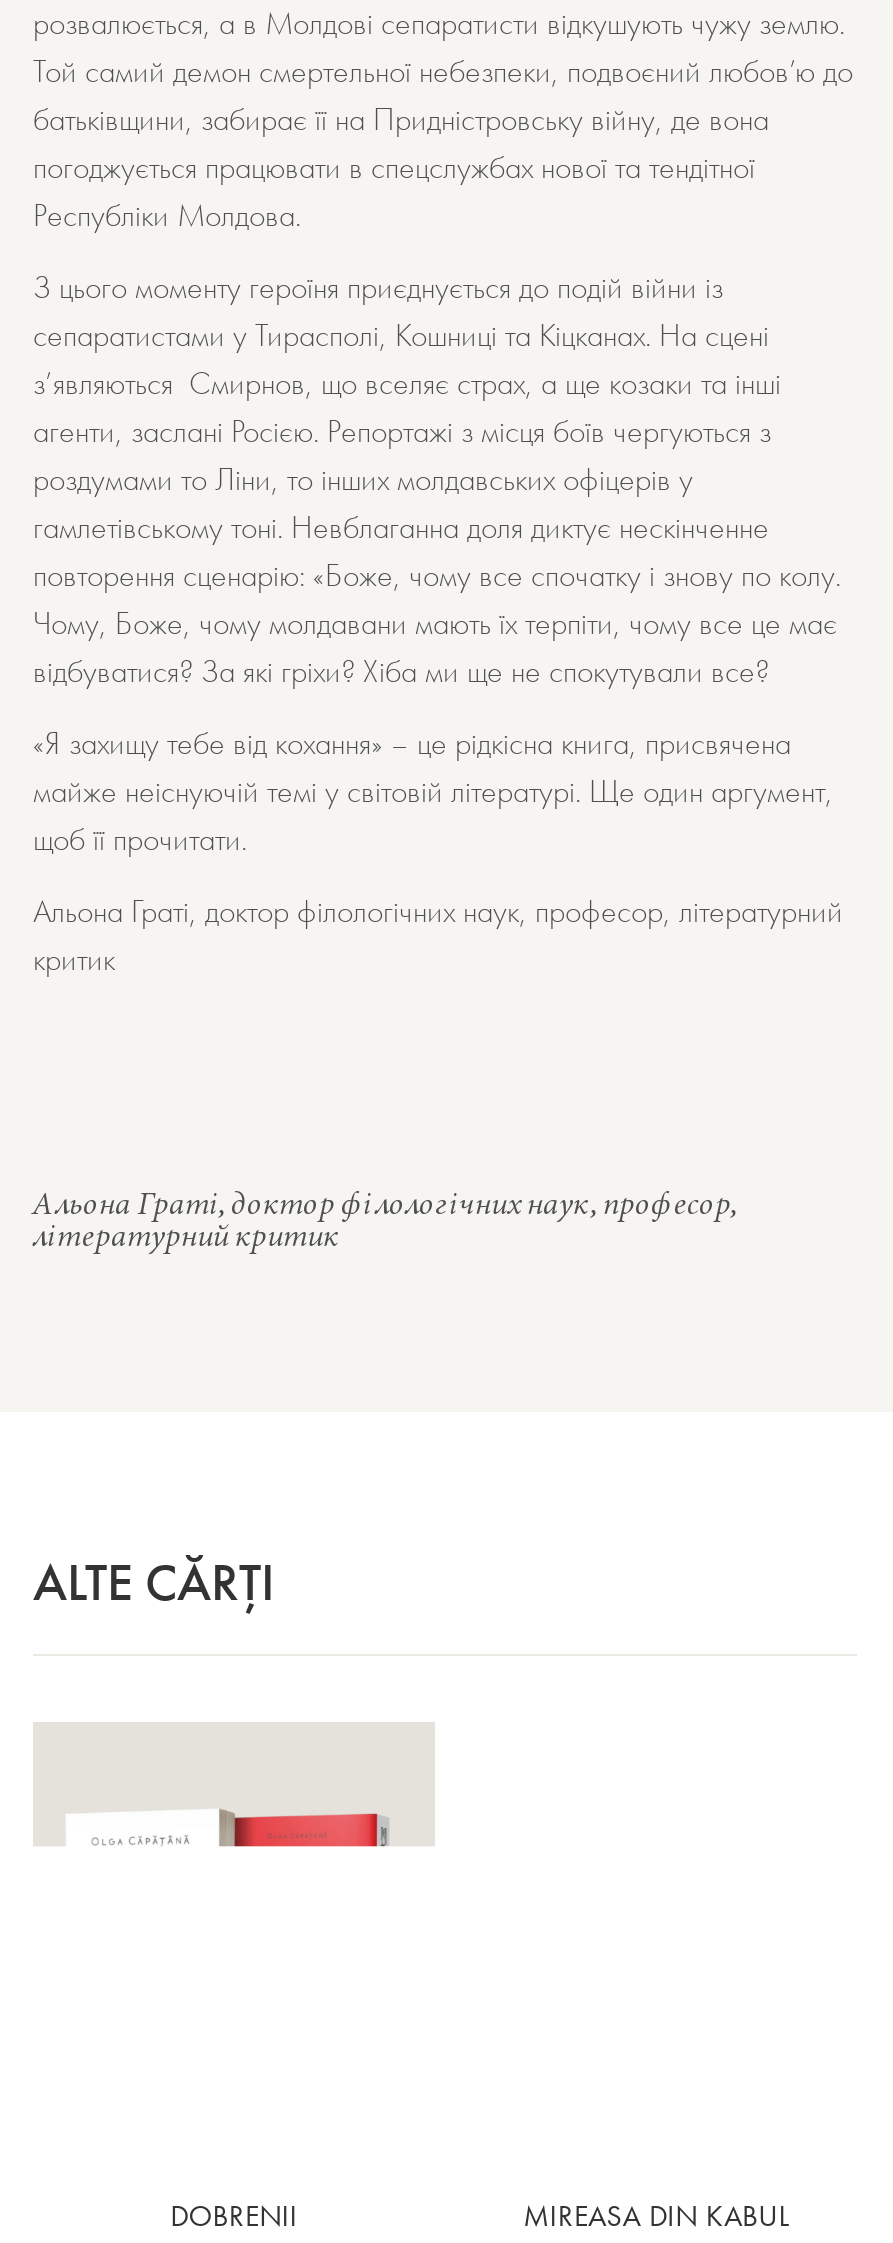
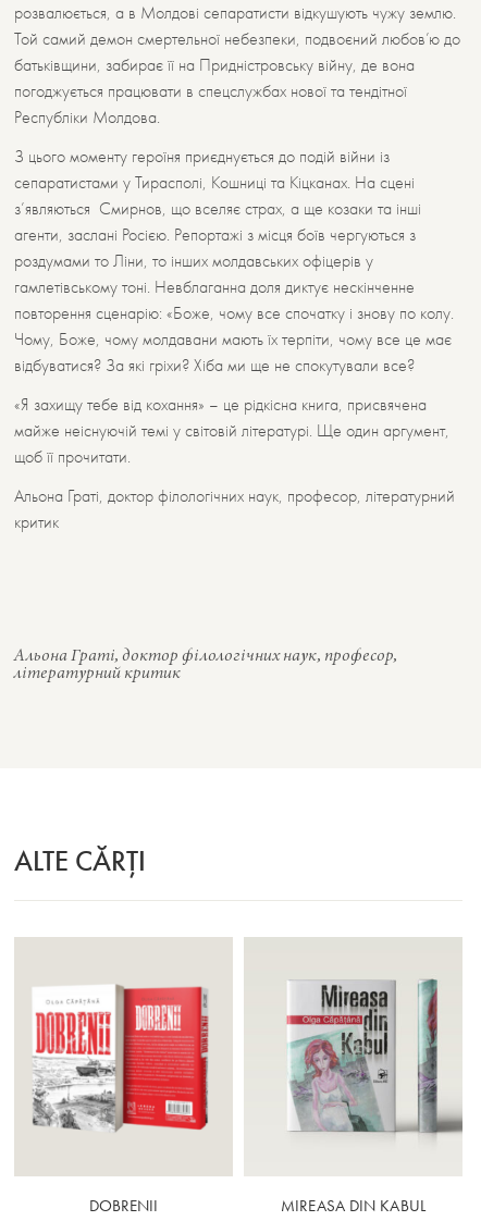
+ [image]

+ [image]
